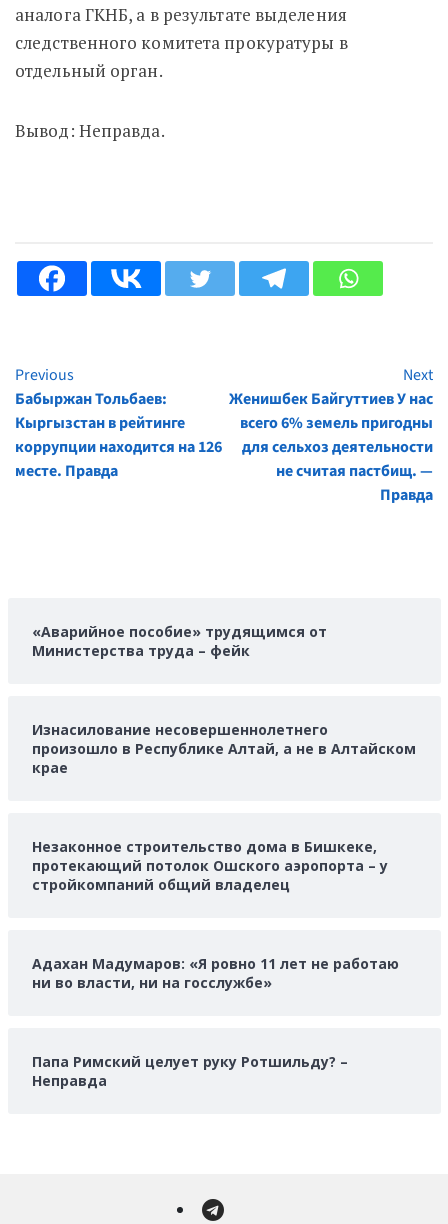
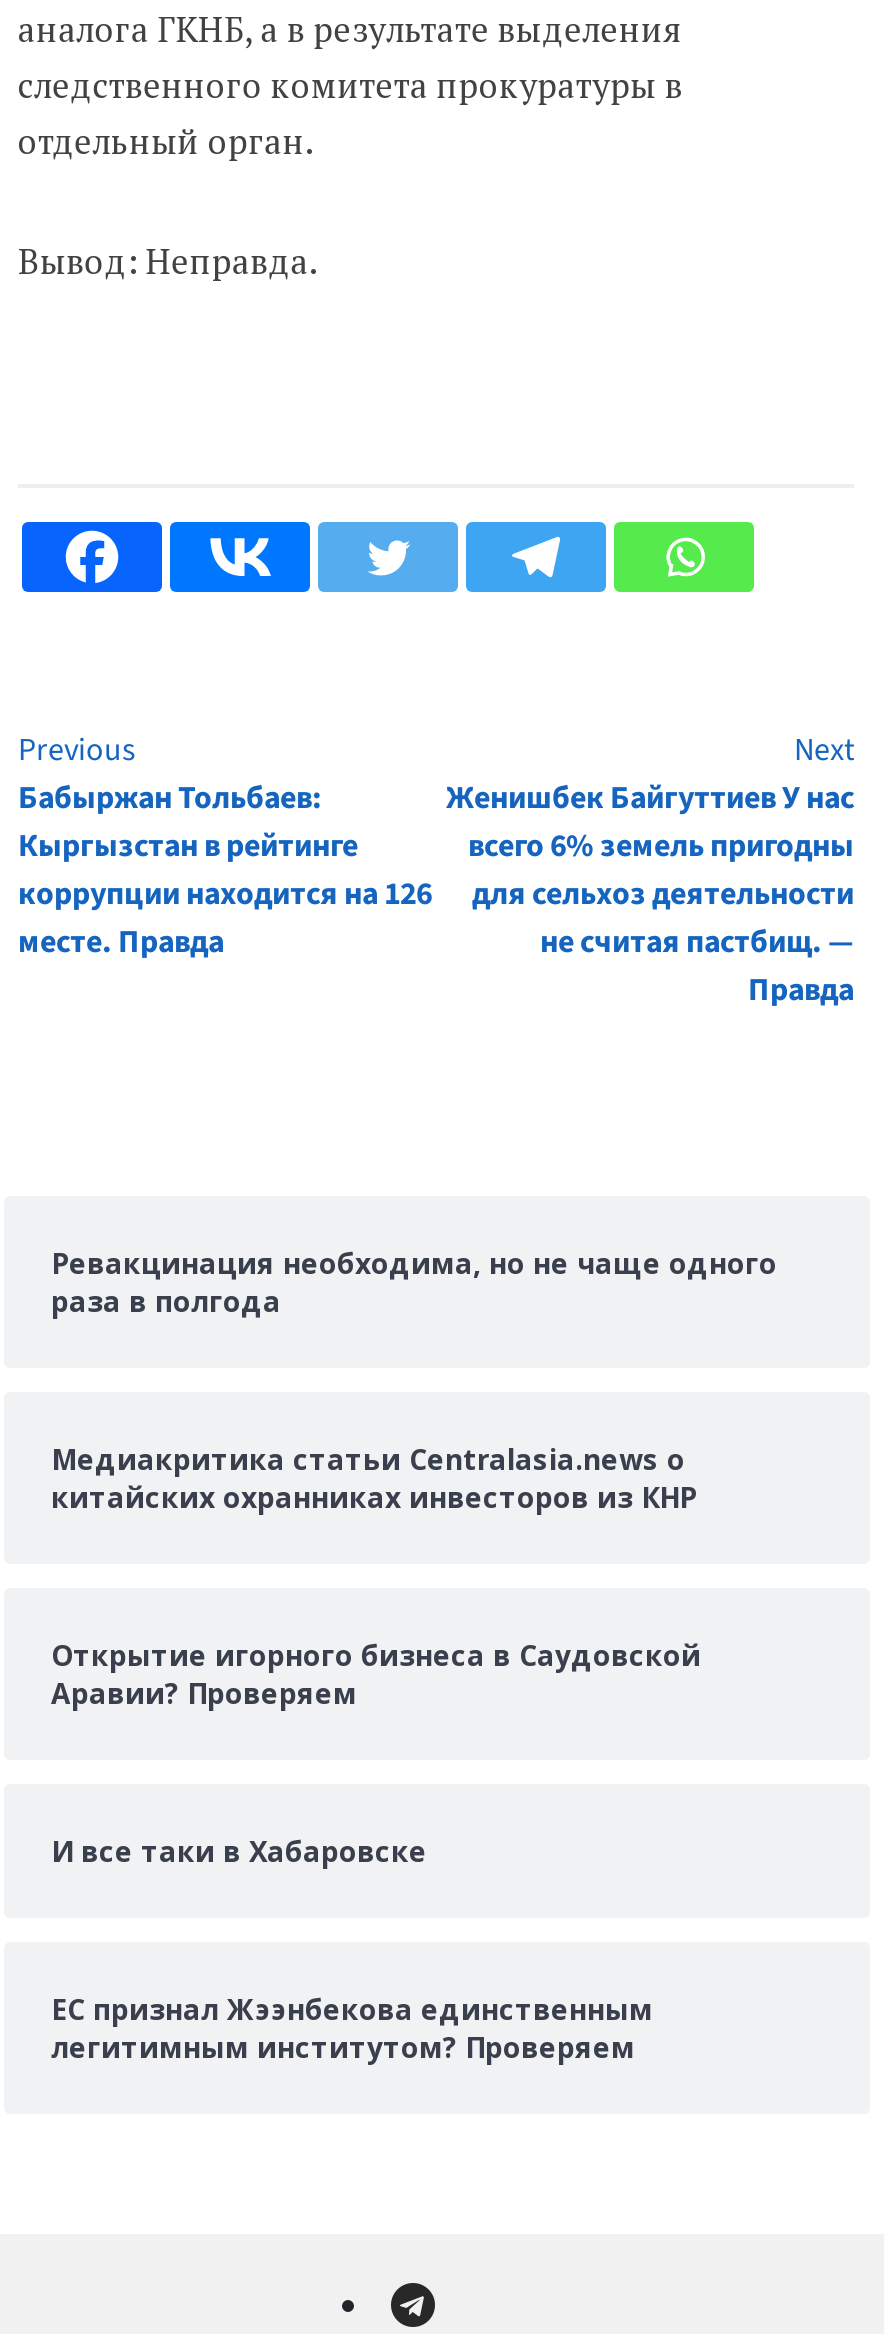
- «Аварийное пособие» трудящимся от
- Министерства труда – фейк
+ Ревакцинация необходима, но не чаще одного
+ раза в полгода

- Изнасилование несовершеннолетнего
- произошло в Республике Алтай, а не в Алтайском
- крае
+ Медиакритика статьи Сentralasia.news о
+ китайских охранниках инвесторов из КНР

- Незаконное строительство дома в Бишкеке,
- протекающий потолок Ошского аэропорта – у
- стройкомпаний общий владелец
+ Открытие игорного бизнеса в Саудовской
+ Аравии? Проверяем

- Адахан Мадумаров: «Я ровно 11 лет не работаю
- ни во власти, ни на госслужбе»
+ И все таки в Хабаровске

- Папа Римский целует руку Ротшильду? –
- Неправда
+ ЕС признал Жээнбекова единственным
+ легитимным институтом? Проверяем
